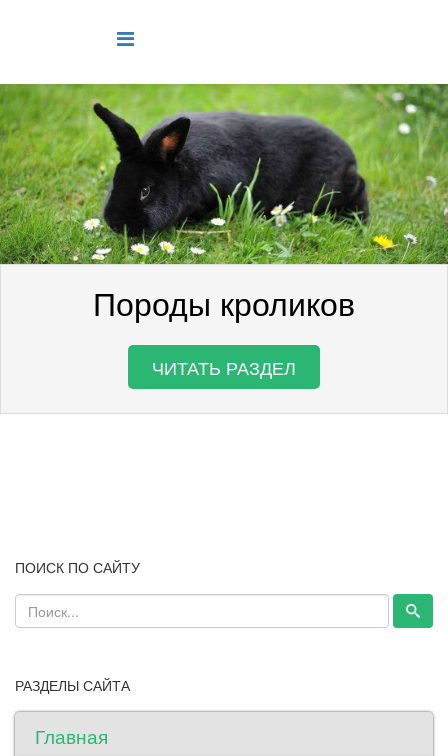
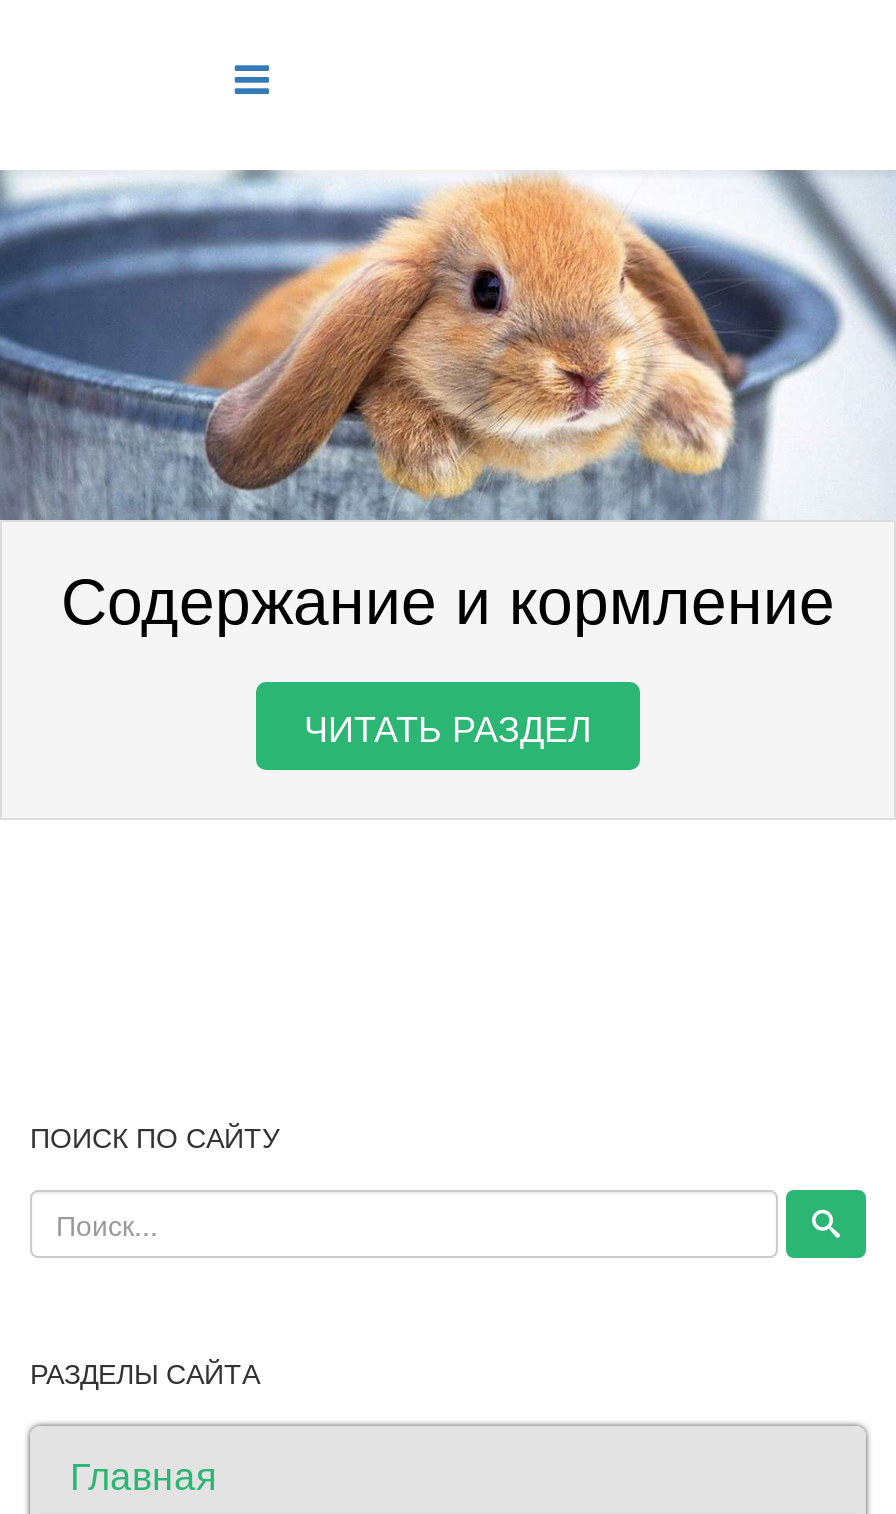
- [image]
- Породы кроликов
+ [image]
+ Содержание и кормление
